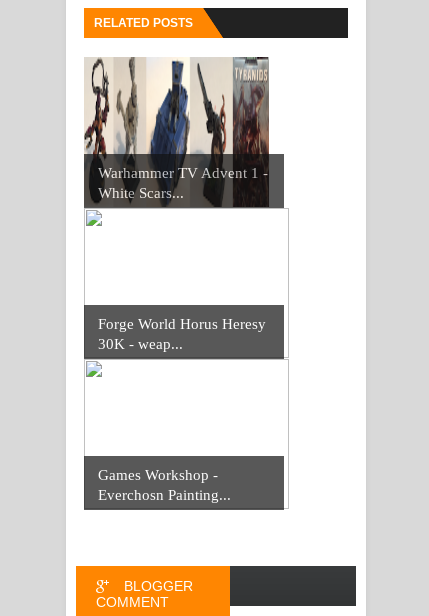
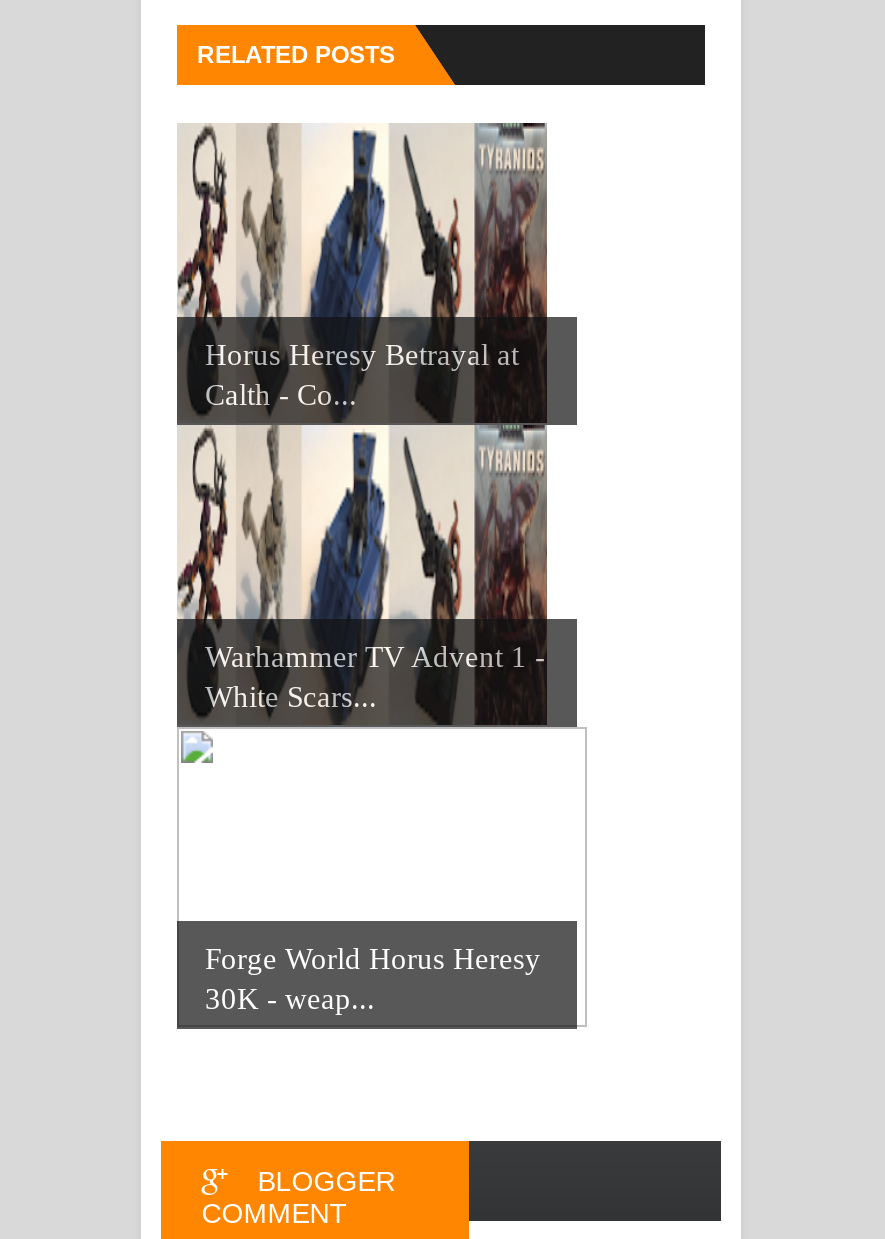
+ Horus Heresy Betrayal at
+ Calth - Co...

moved down: Warhammer TV Advent 1 - | White Scars... | Forge World Horus Heresy | 30K - weap...

- Games Workshop -
- Everchosn Painting...
